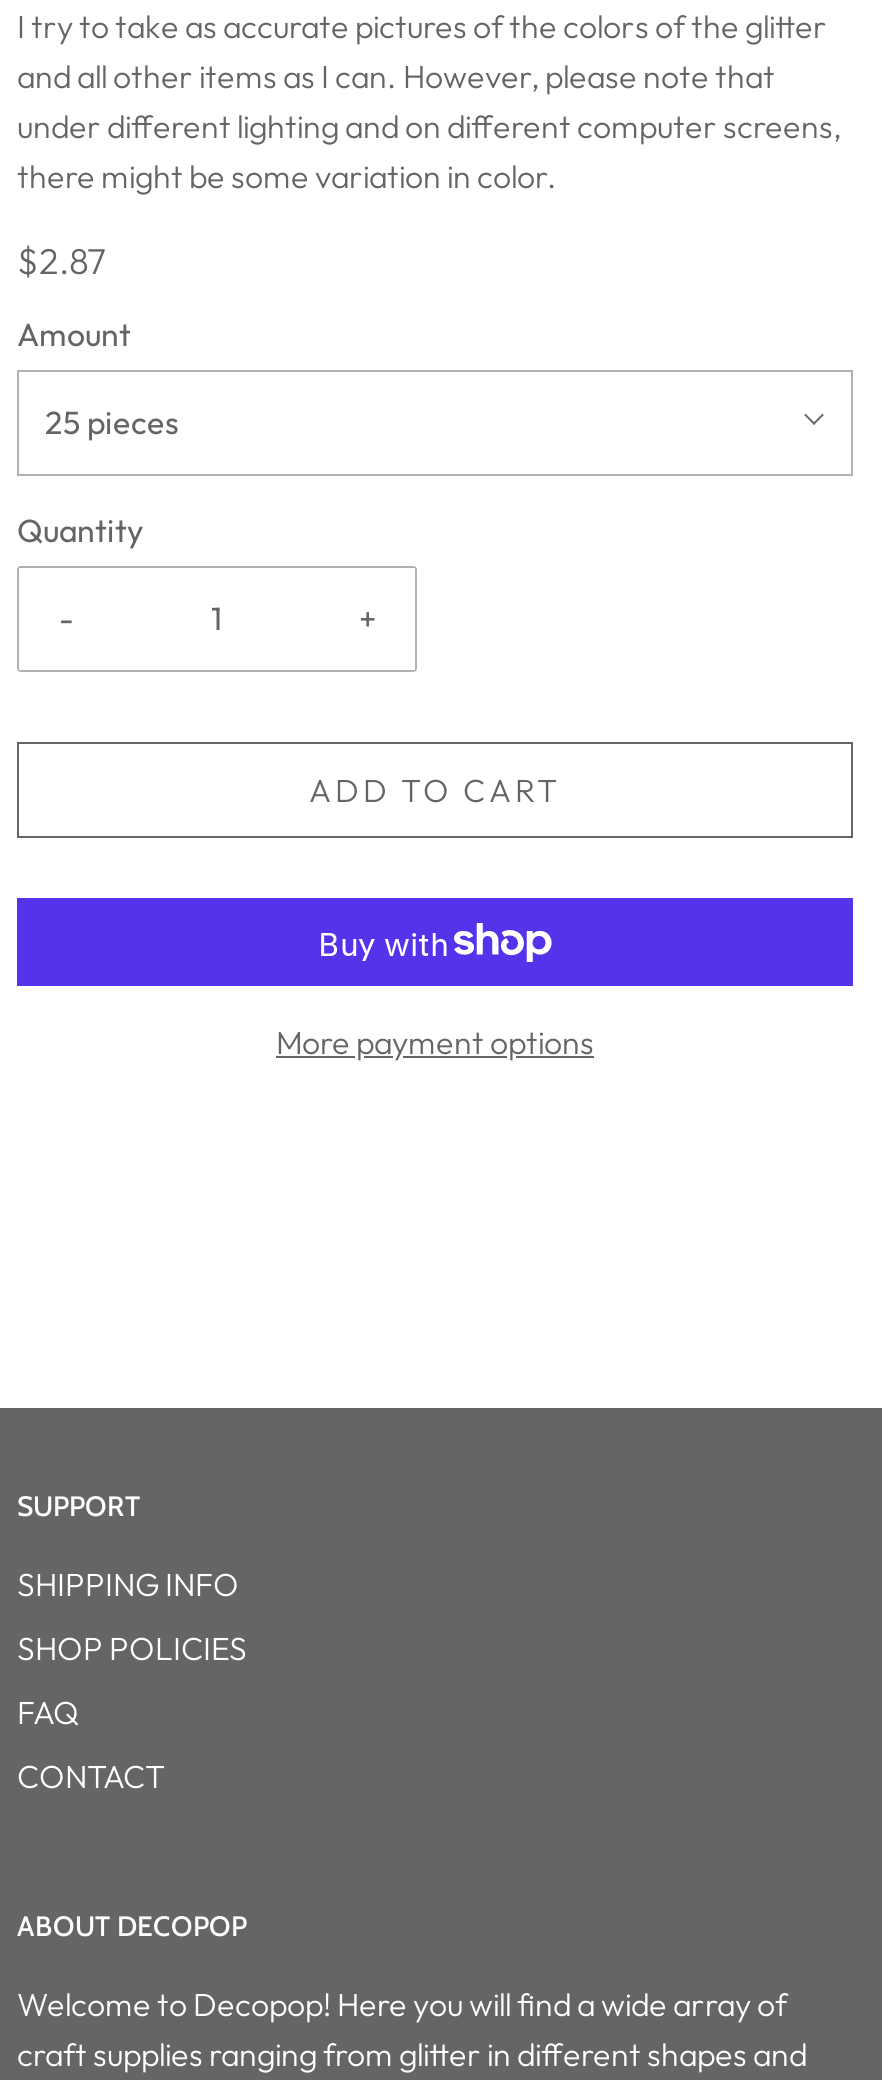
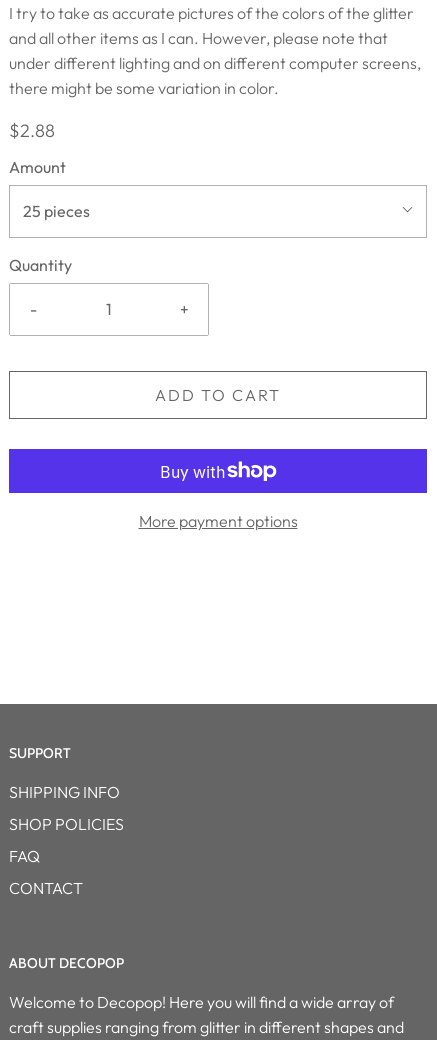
- $2.87
+ $2.88
